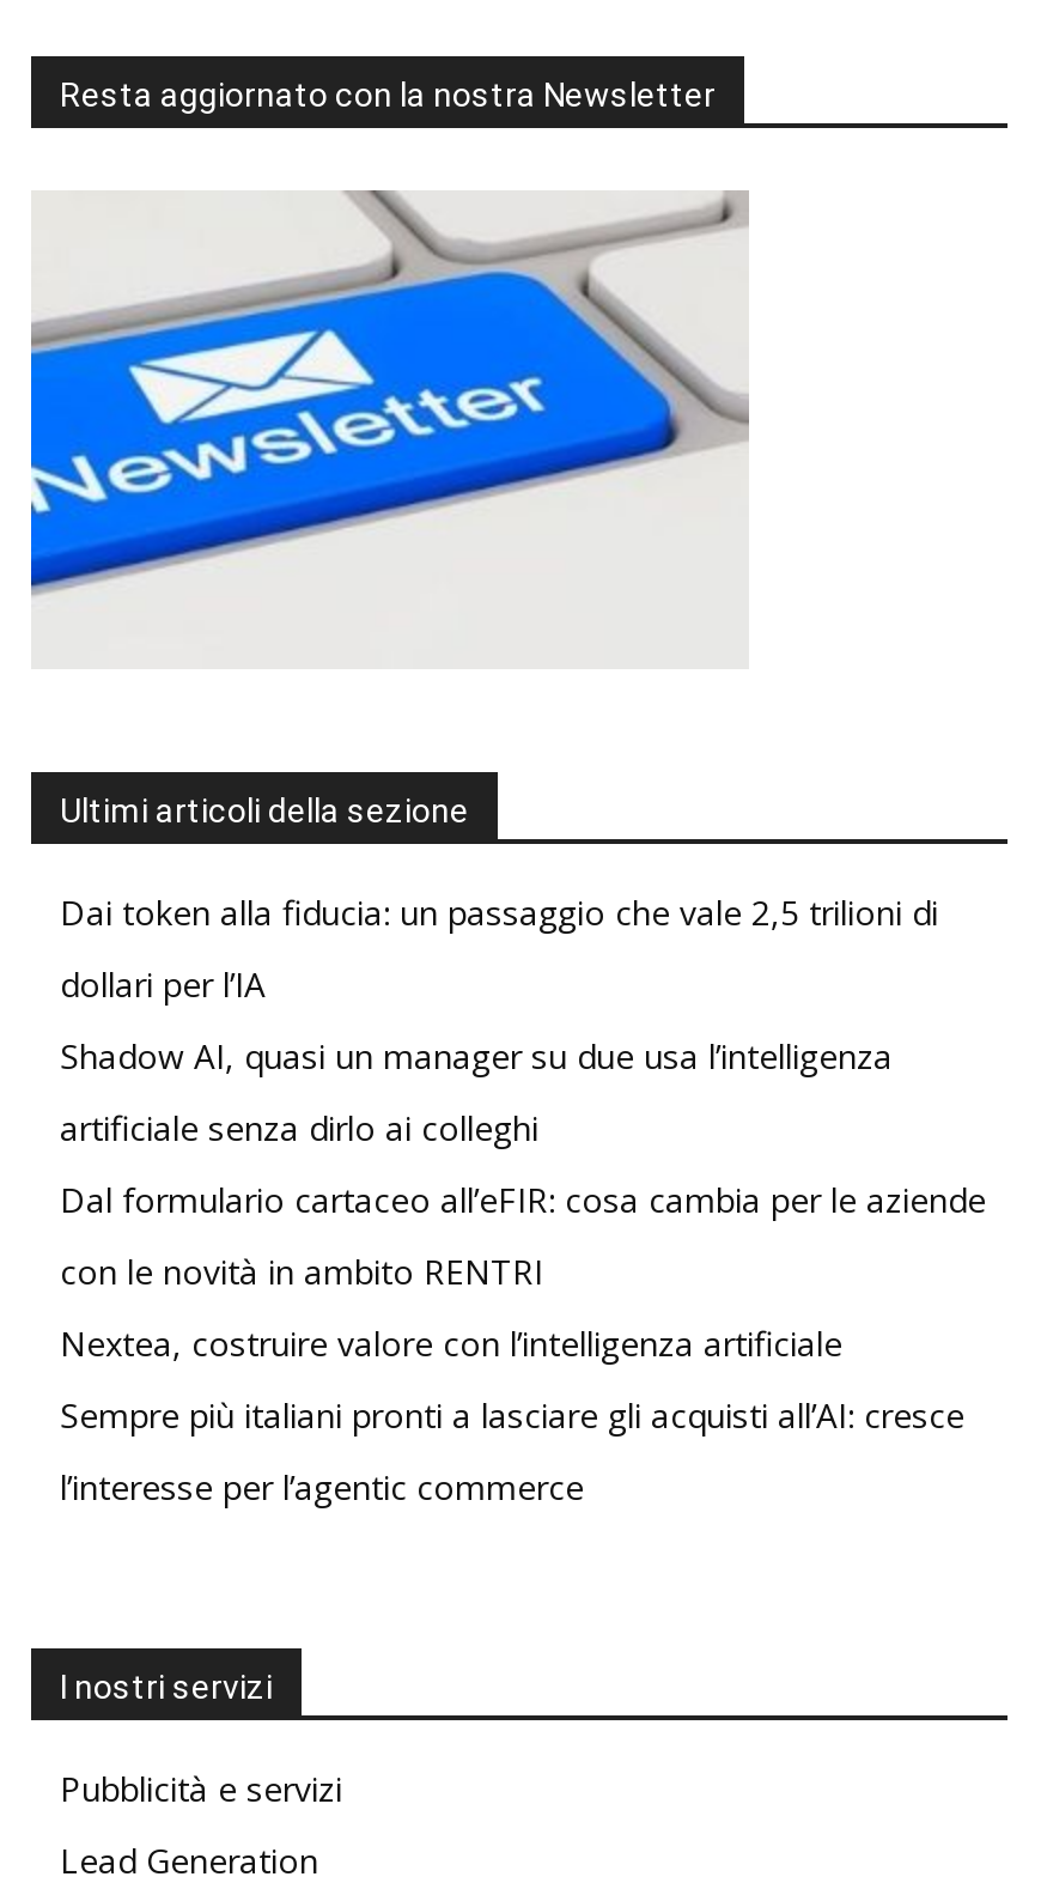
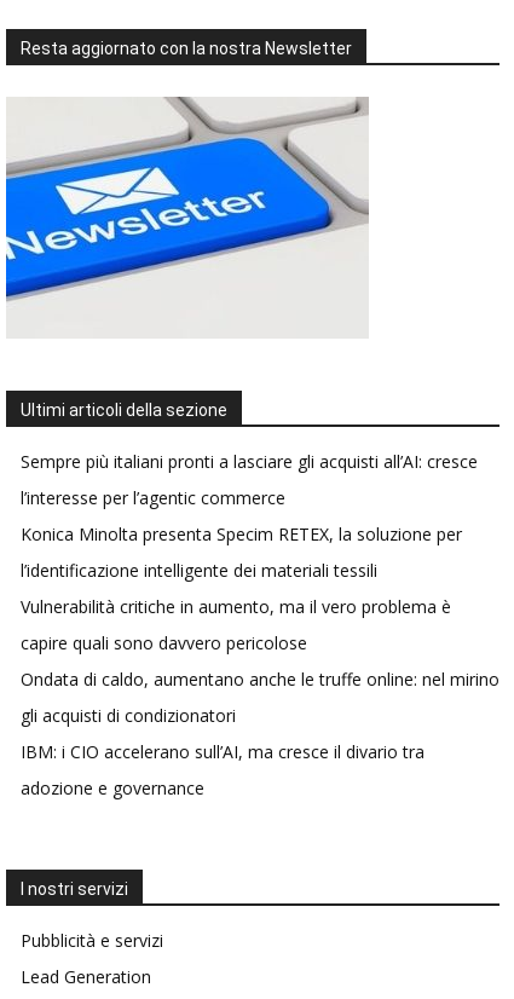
- Dai token alla fiducia: un passaggio che vale 2,5 trilioni di
- dollari per l’IA
- Shadow AI, quasi un manager su due usa l’intelligenza
- artificiale senza dirlo ai colleghi
- Dal formulario cartaceo all’eFIR: cosa cambia per le aziende
- con le novità in ambito RENTRI
- Nextea, costruire valore con l’intelligenza artificiale

moved up: Sempre più italiani pronti a lasciare gli acquisti all’AI: cresce | l’interesse per l’agentic commerce

+ Konica Minolta presenta Specim RETEX, la soluzione per
+ l’identificazione intelligente dei materiali tessili
+ Vulnerabilità critiche in aumento, ma il vero problema è
+ capire quali sono davvero pericolose
+ Ondata di caldo, aumentano anche le truffe online: nel mirino
+ gli acquisti di condizionatori
+ IBM: i CIO accelerano sull’AI, ma cresce il divario tra
+ adozione e governance
